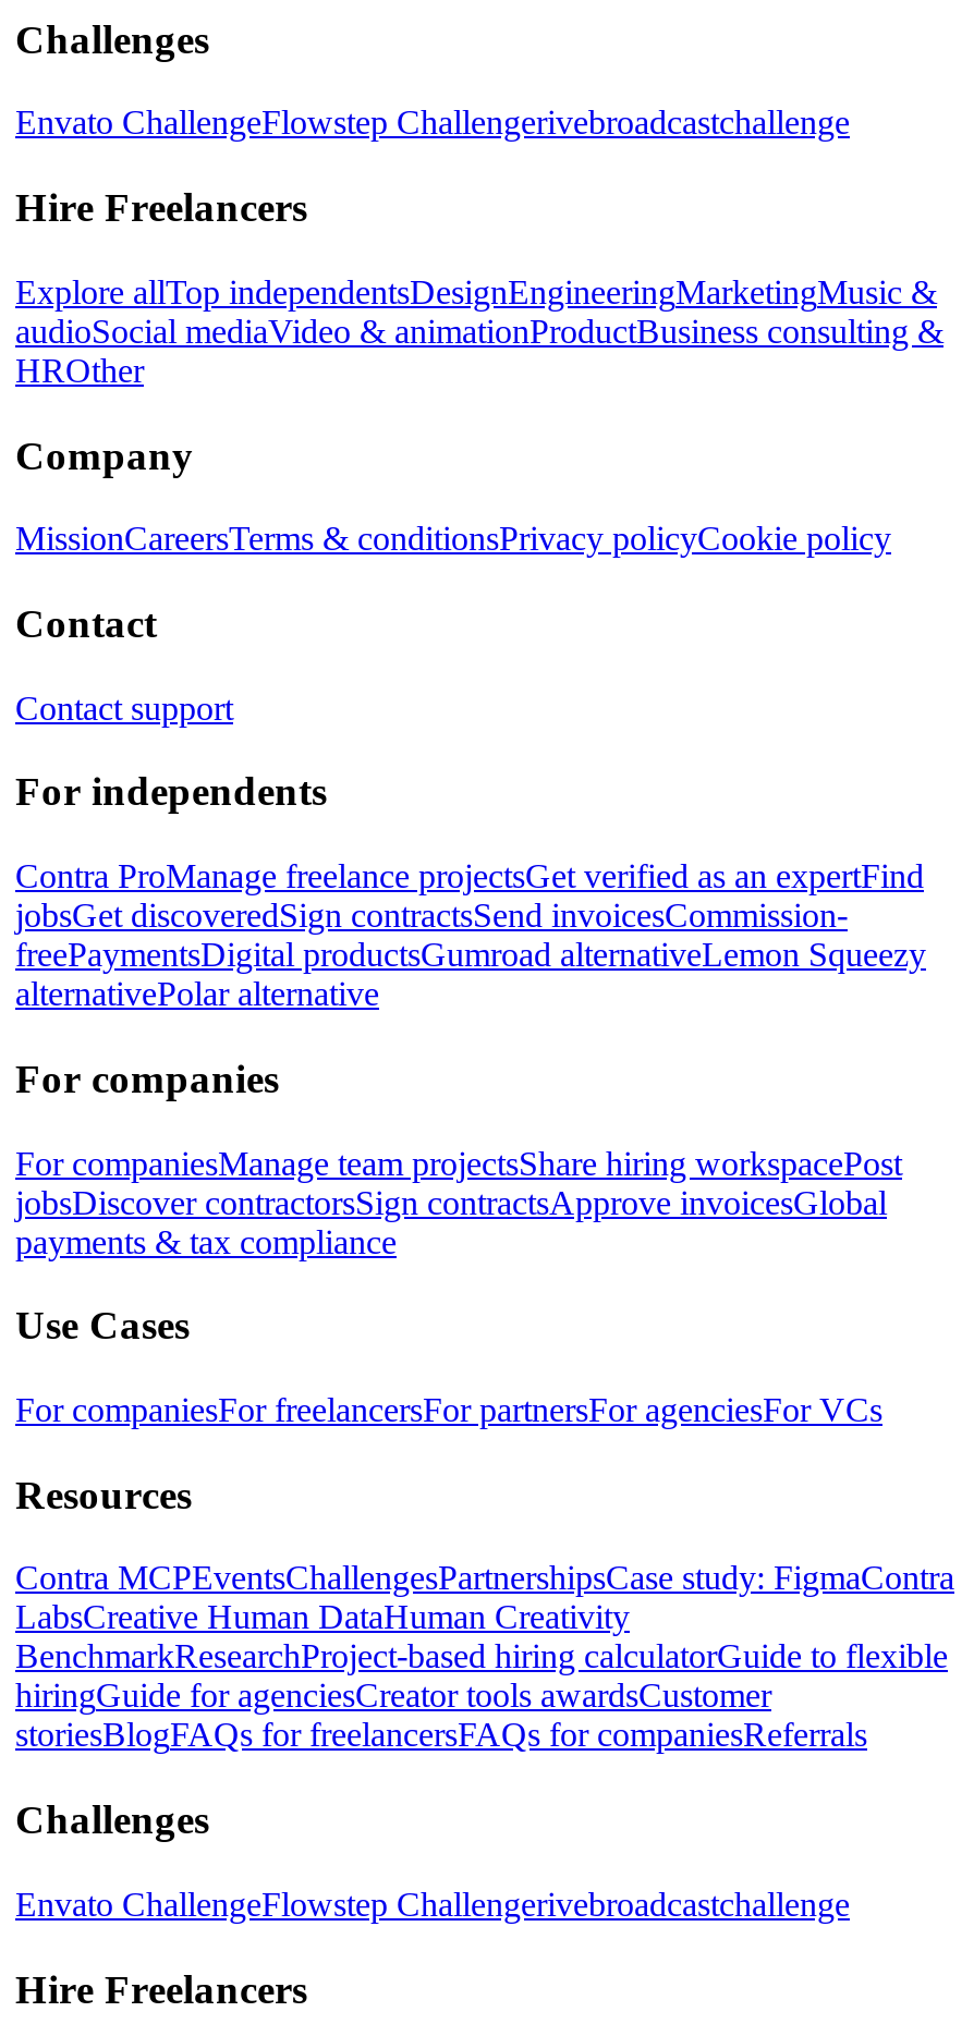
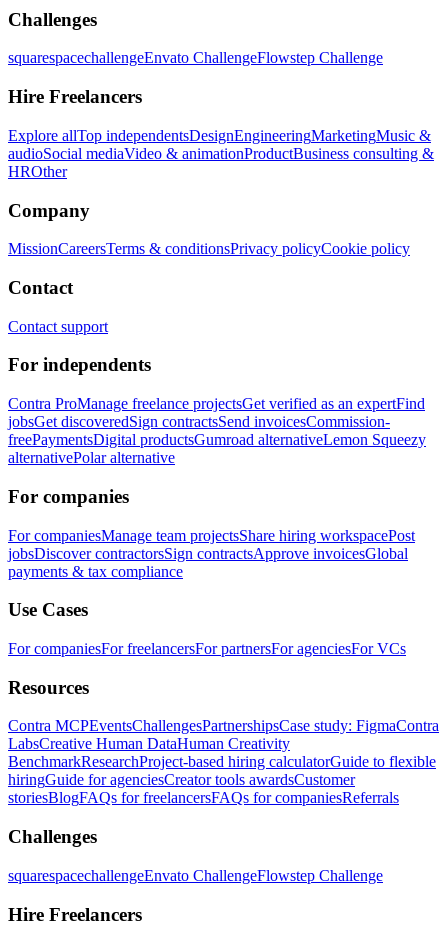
- Envato ChallengeFlowstep Challengerivebroadcastchallenge
+ squarespacechallengeEnvato ChallengeFlowstep Challenge

- Envato ChallengeFlowstep Challengerivebroadcastchallenge
+ squarespacechallengeEnvato ChallengeFlowstep Challenge
